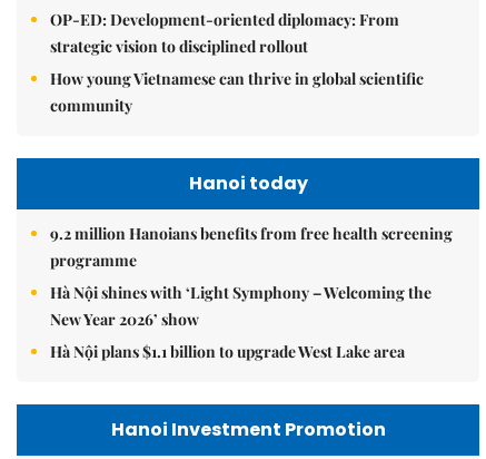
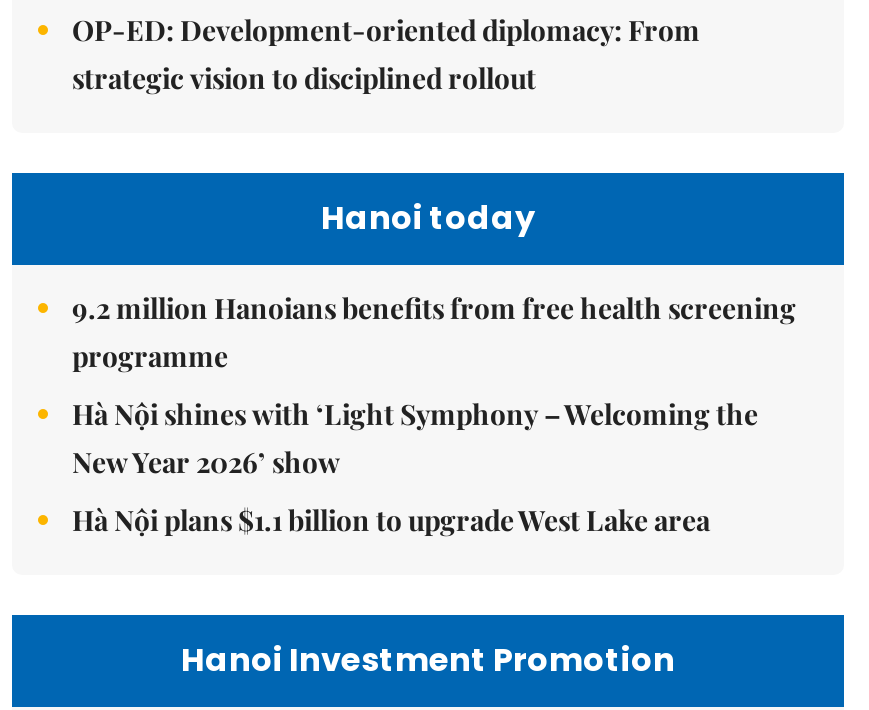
- How young Vietnamese can thrive in global scientific
- community
